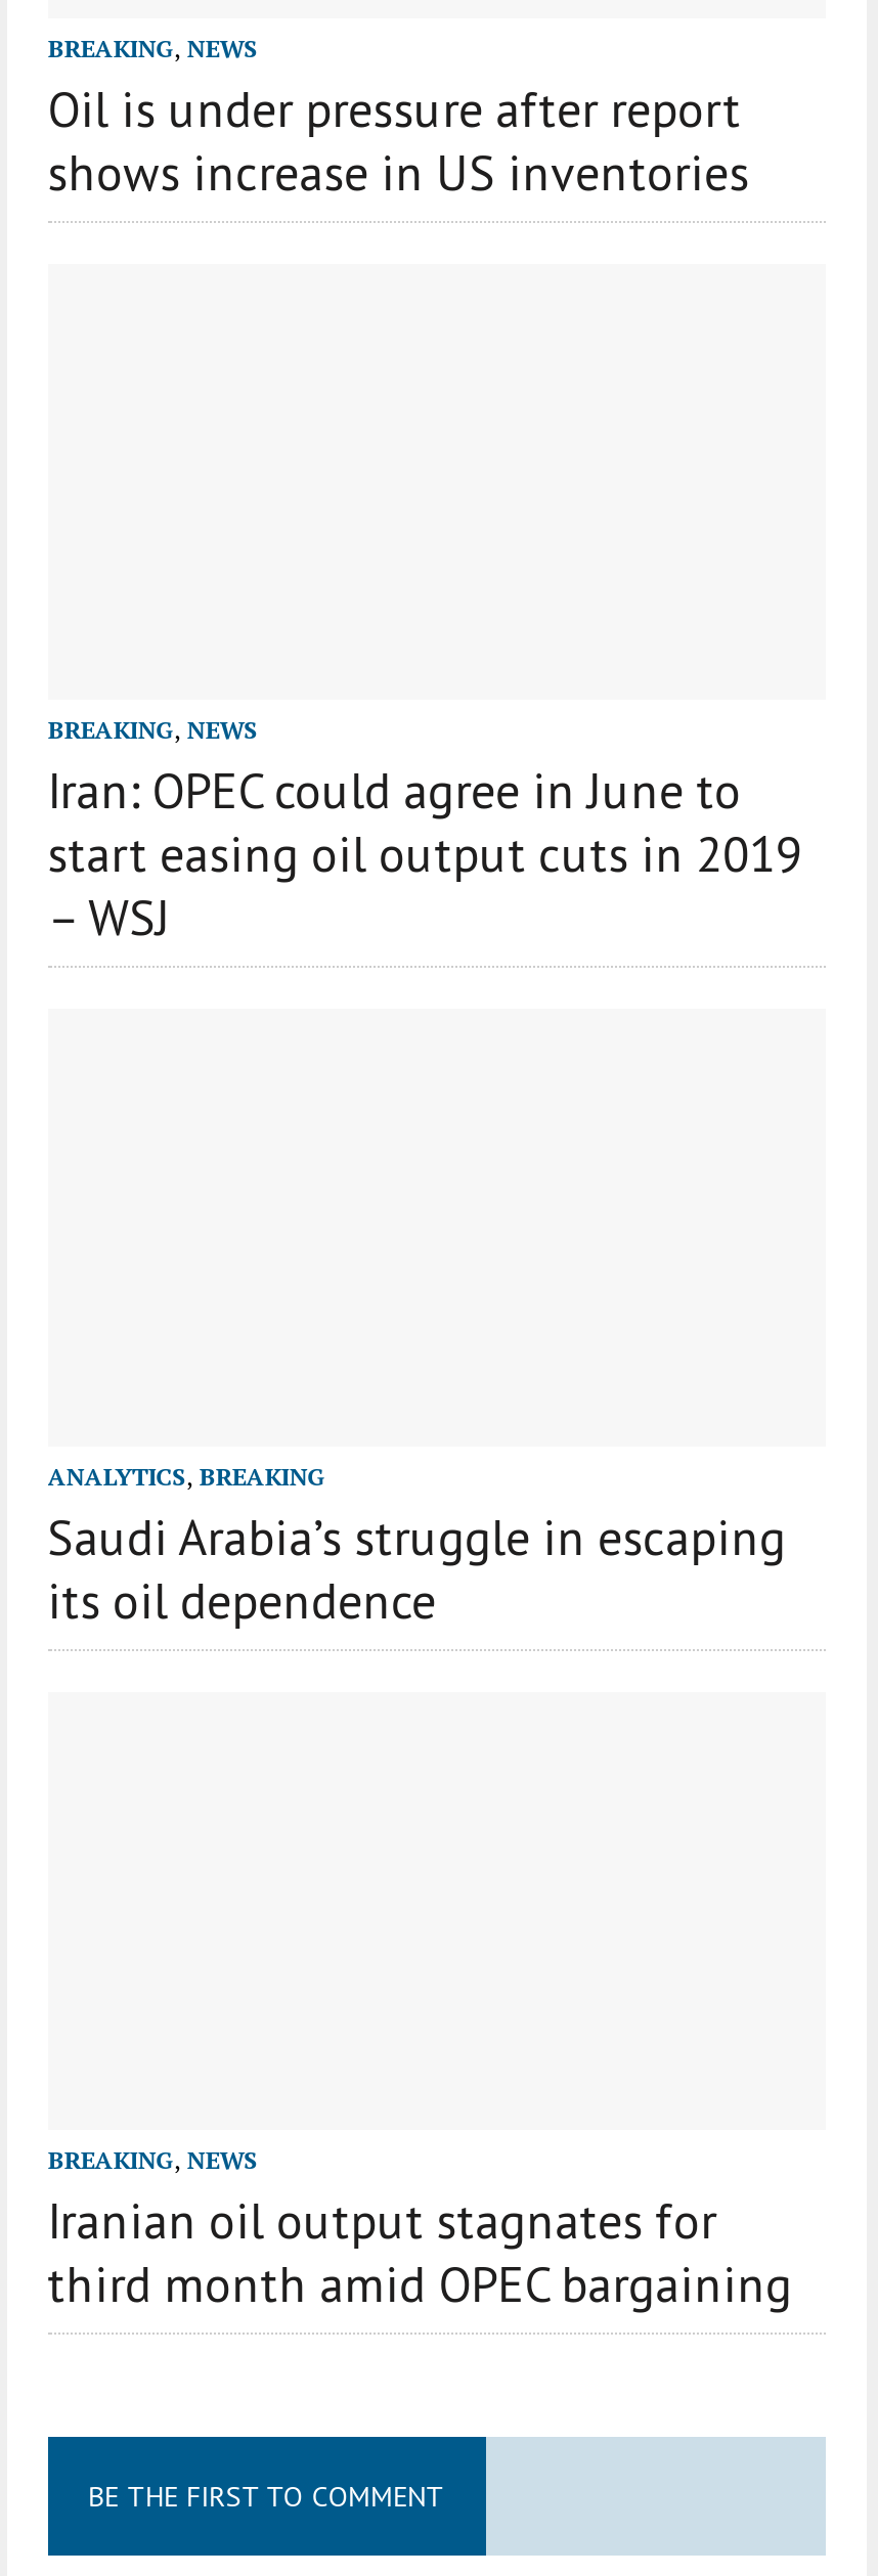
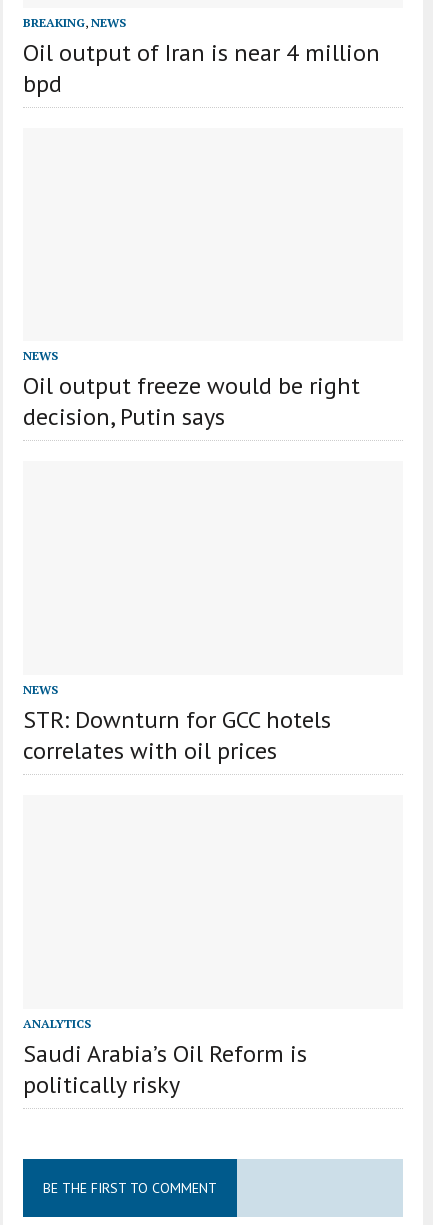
- Oil is under pressure after report
- shows increase in US inventories
+ Oil output of Iran is near 4 million
+ bpd

- BREAKING, NEWS
- Iran: OPEC could agree in June to
- start easing oil output cuts in 2019
- – WSJ
+ NEWS
+ Oil output freeze would be right
+ decision, Putin says

- ANALYTICS, BREAKING
- Saudi Arabia’s struggle in escaping
- its oil dependence
+ NEWS
+ STR: Downturn for GCC hotels
+ correlates with oil prices

- BREAKING, NEWS
- Iranian oil output stagnates for
- third month amid OPEC bargaining
+ ANALYTICS
+ Saudi Arabia’s Oil Reform is
+ politically risky
